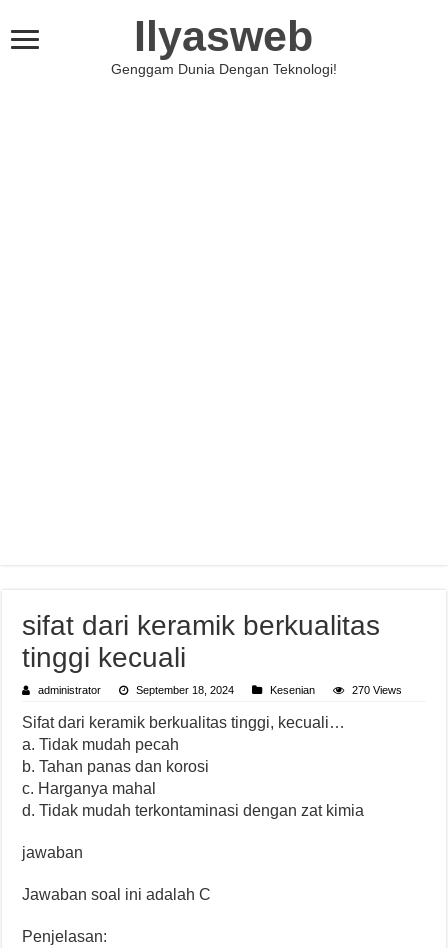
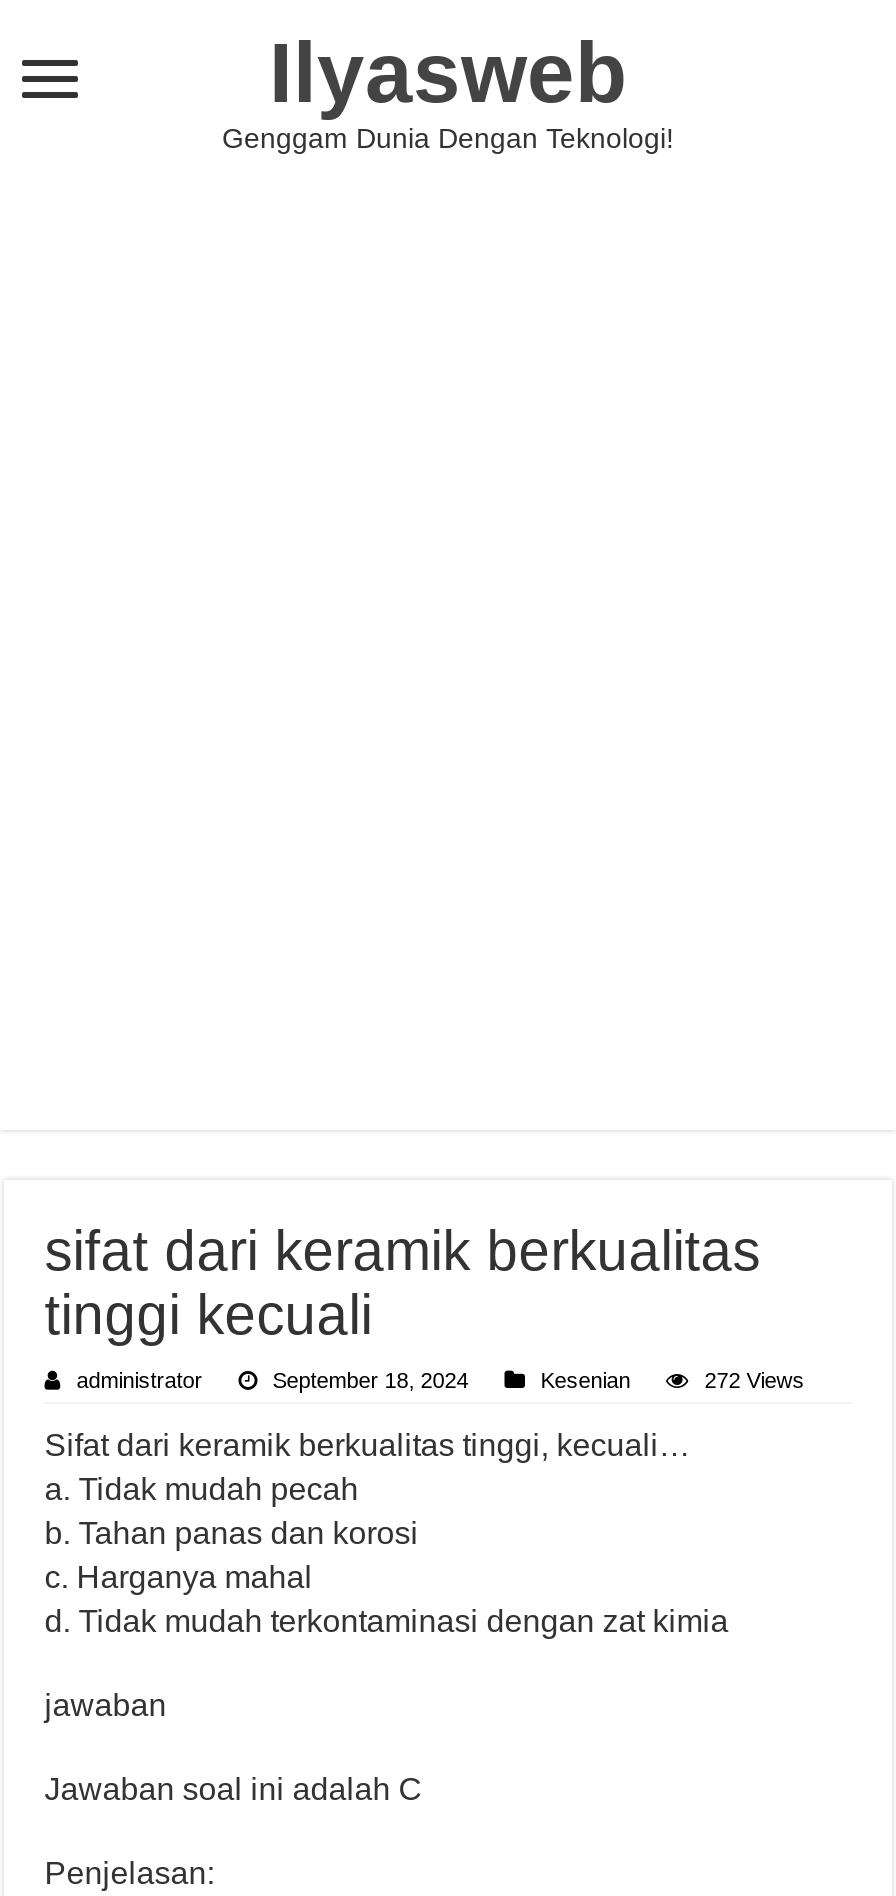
- 270 Views
+ 272 Views
